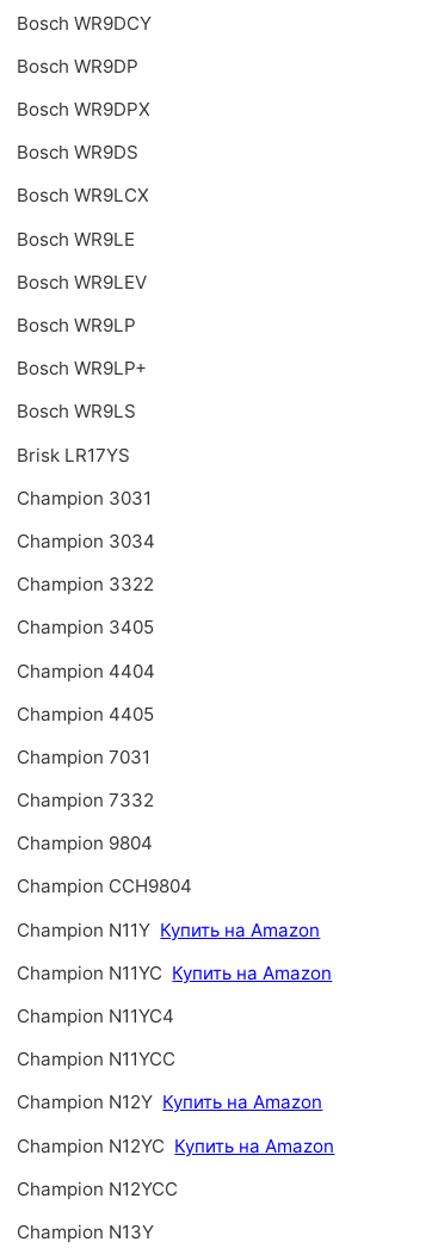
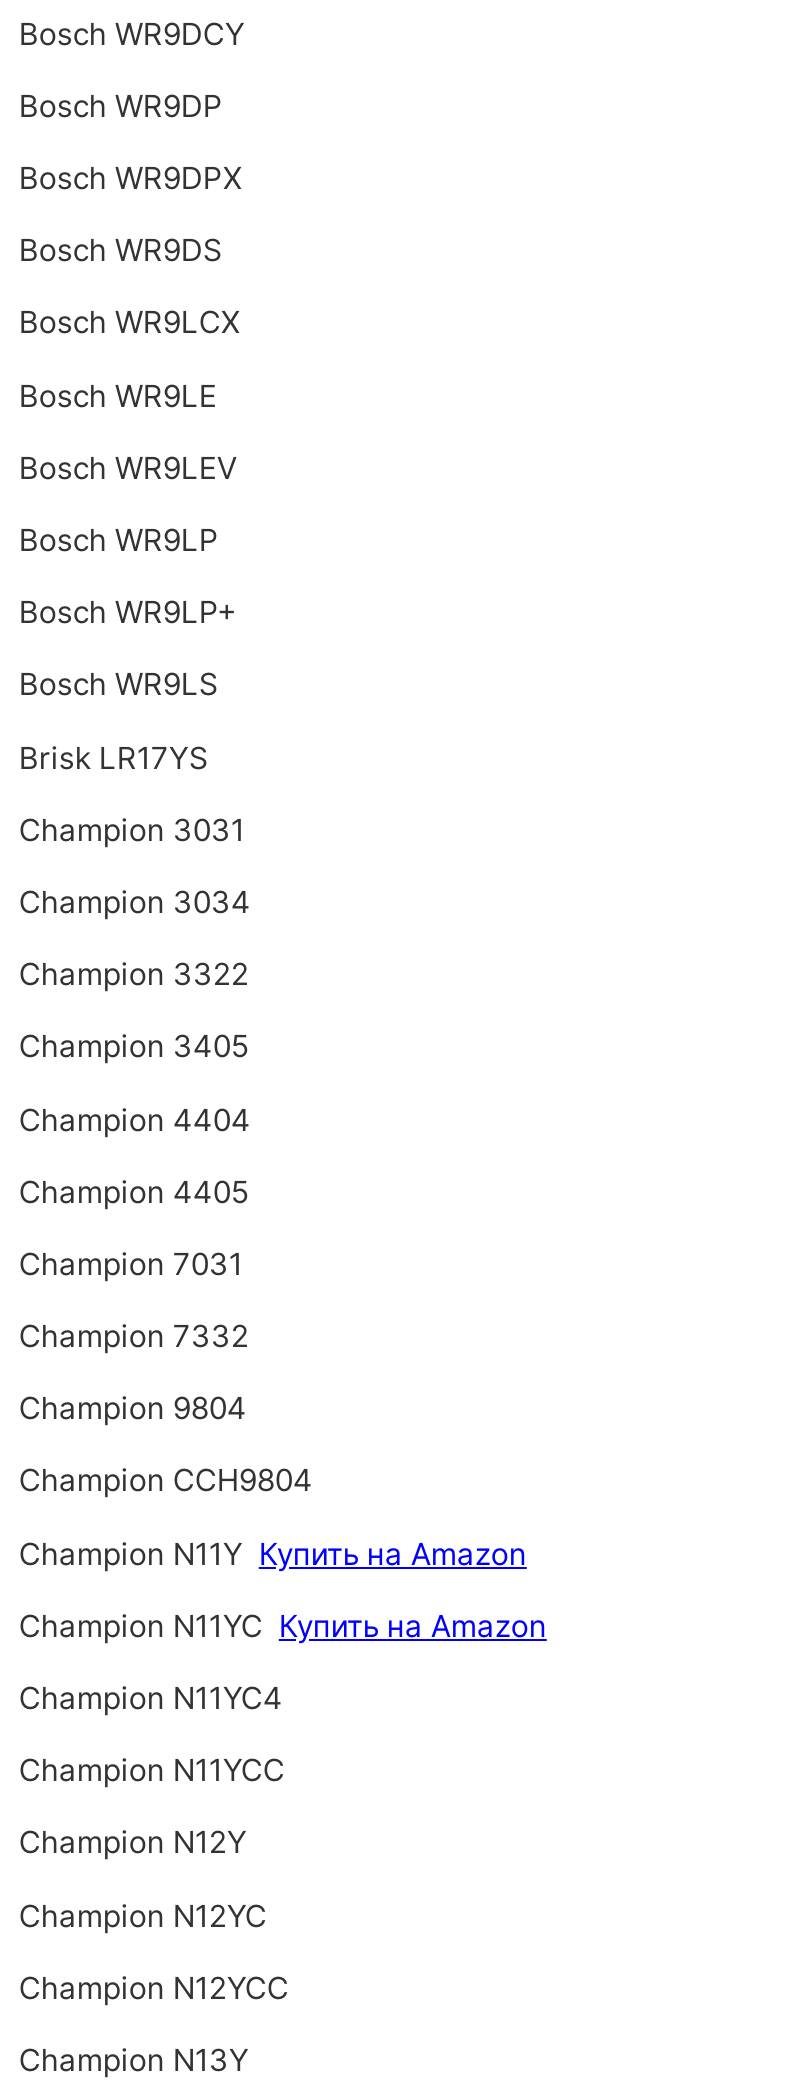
- Champion N12Y Купить на Amazon
+ Champion N12Y

- Champion N12YC Купить на Amazon
+ Champion N12YC
